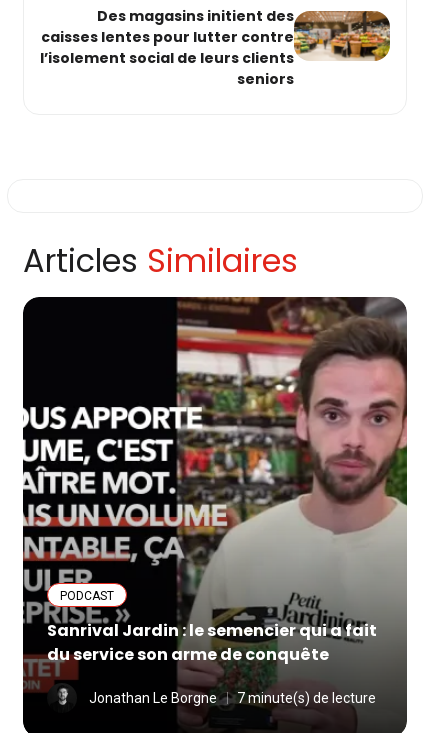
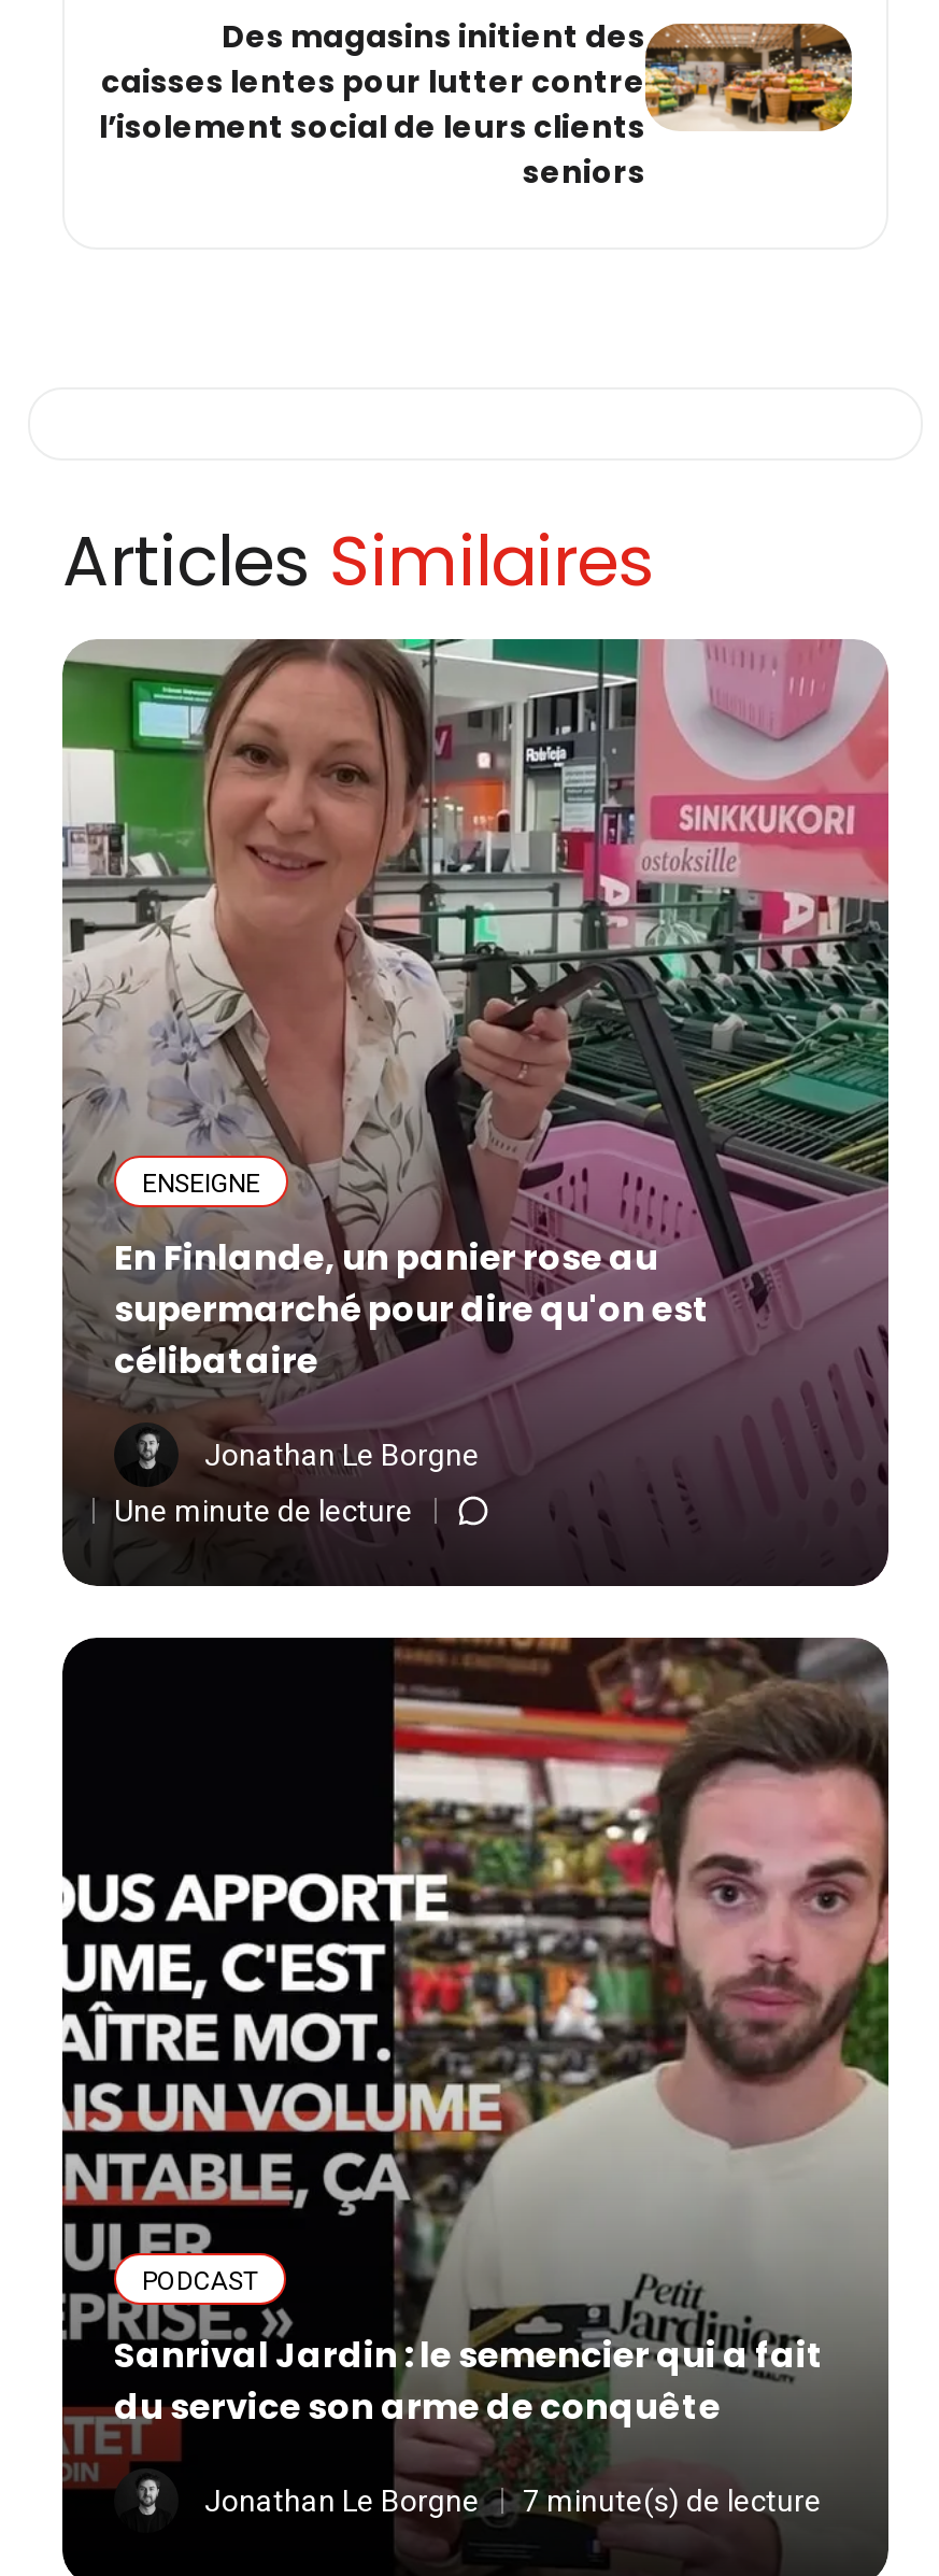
+ [image]
+ ENSEIGNE
+ En Finlande, un panier rose au
+ supermarché pour dire qu'on est
+ célibataire
+ Jonathan Le Borgne
+ Une minute de lecture
